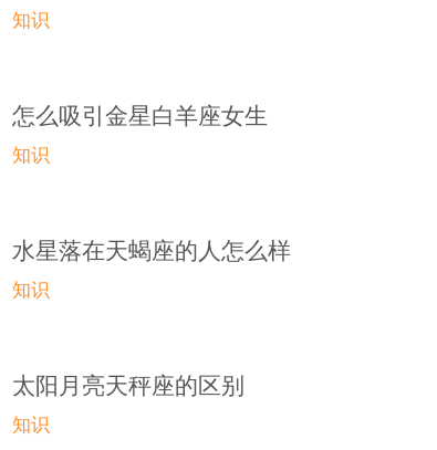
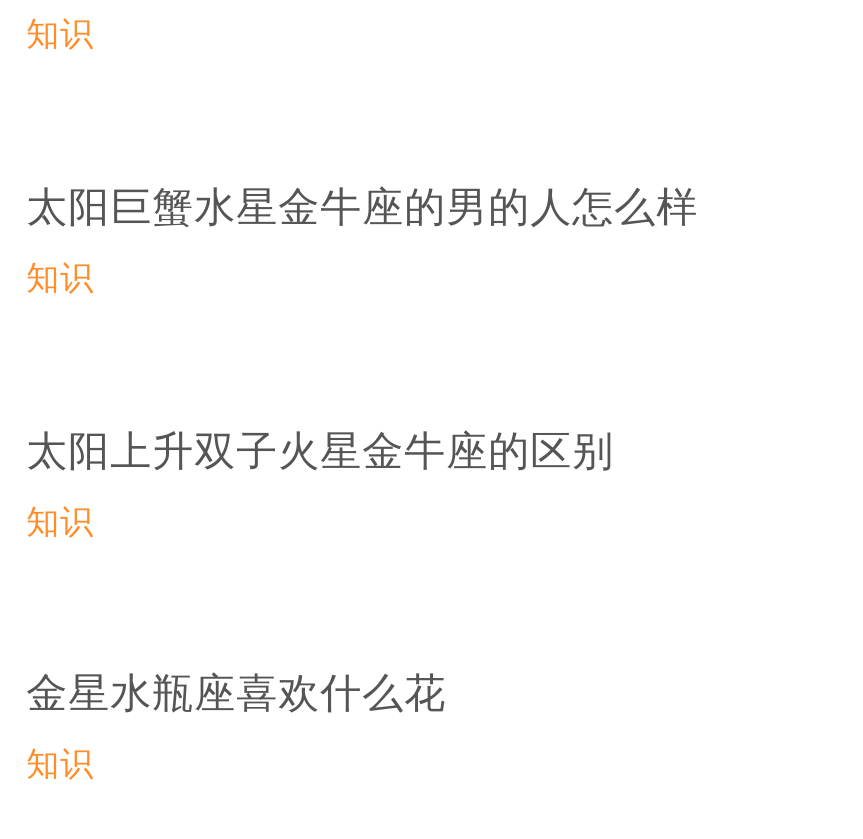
- 怎么吸引金星白羊座女生
+ 太阳巨蟹水星金牛座的男的人怎么样

- 水星落在天蝎座的人怎么样
+ 太阳上升双子火星金牛座的区别

- 太阳月亮天秤座的区别
+ 金星水瓶座喜欢什么花
